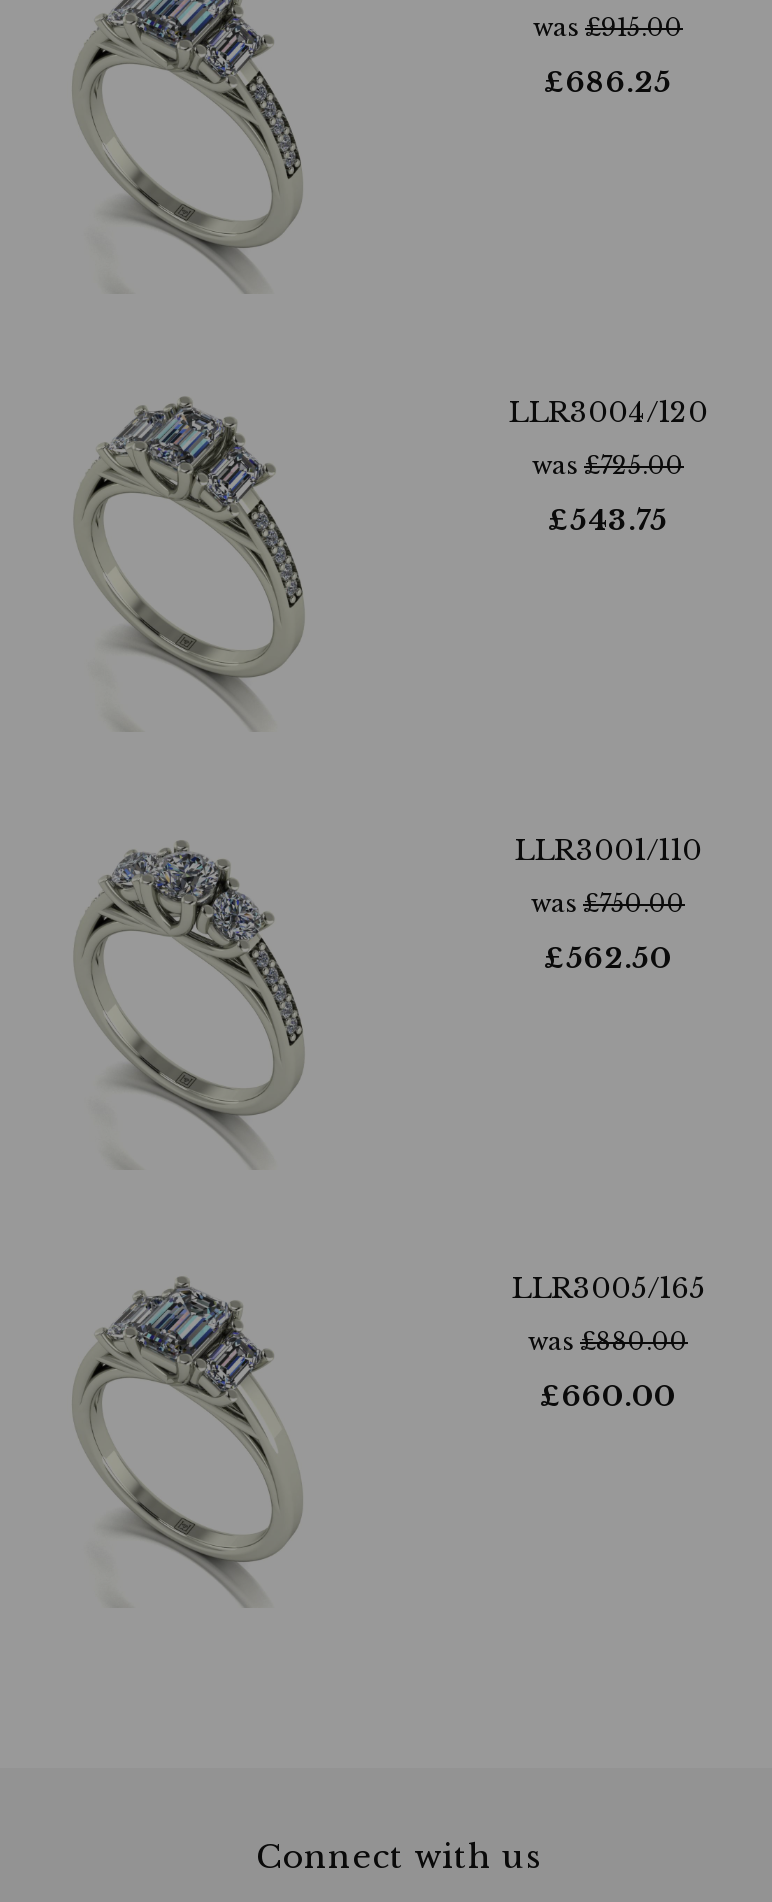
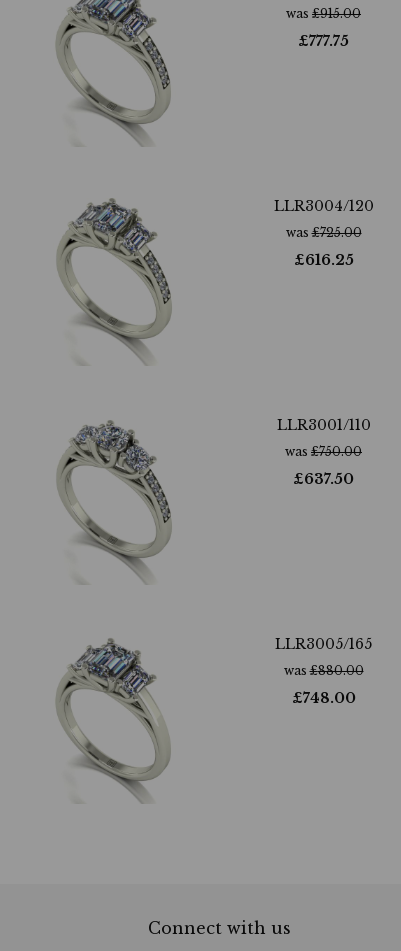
- £686.25
+ £777.75

- £543.75
+ £616.25

- £562.50
+ £637.50

- £660.00
+ £748.00
